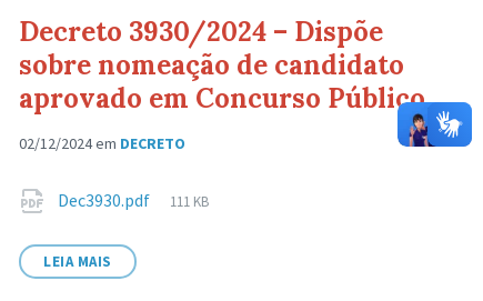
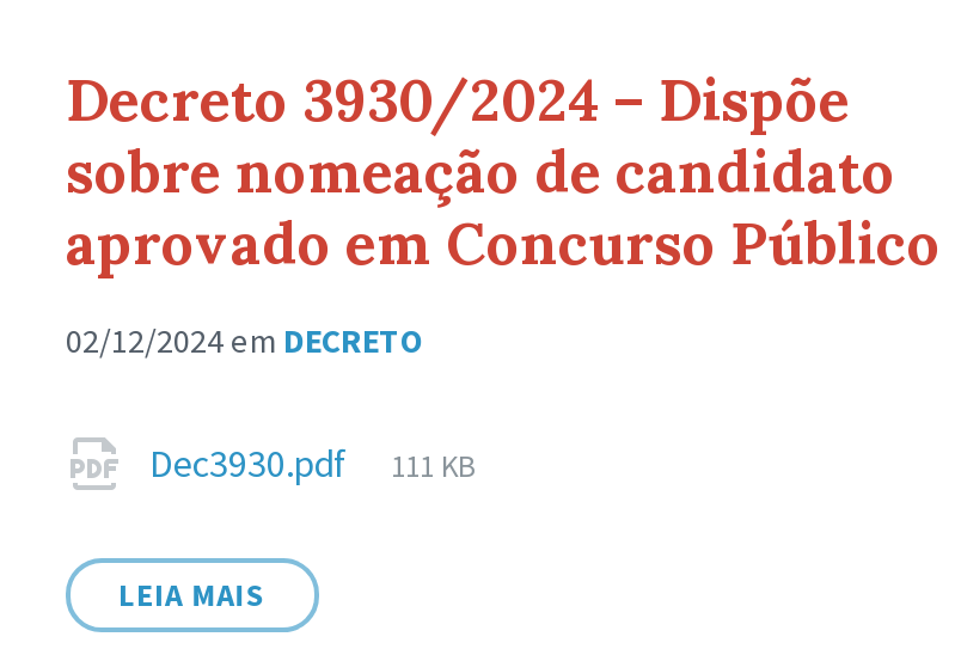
- [image]
